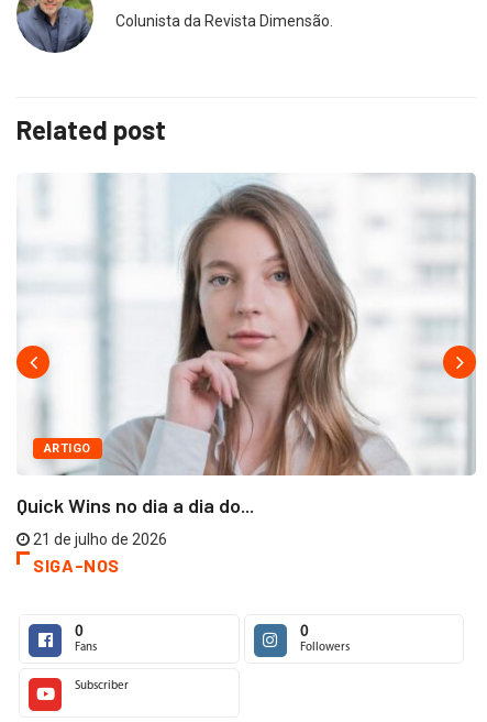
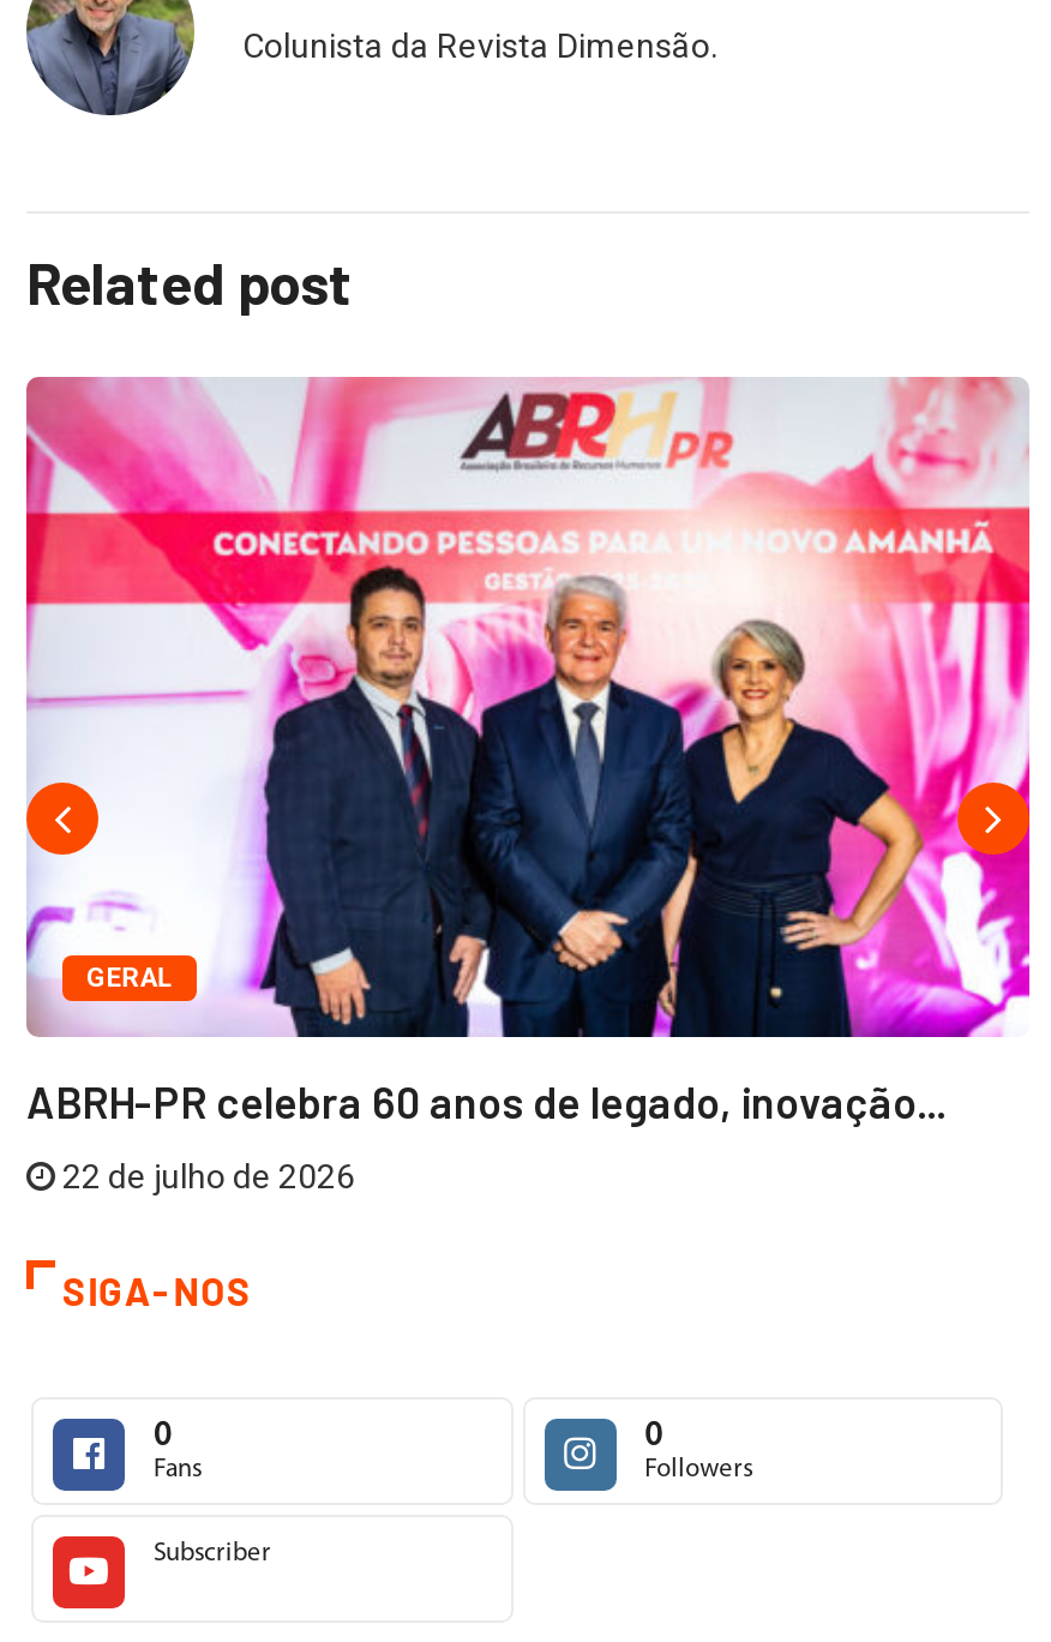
- [image]
- ARTIGO
+ [image]
+ GERAL

- Quick Wins no dia a dia do...
+ ABRH-PR celebra 60 anos de legado, inovação...

- 21 de julho de 2026
+ 22 de julho de 2026
